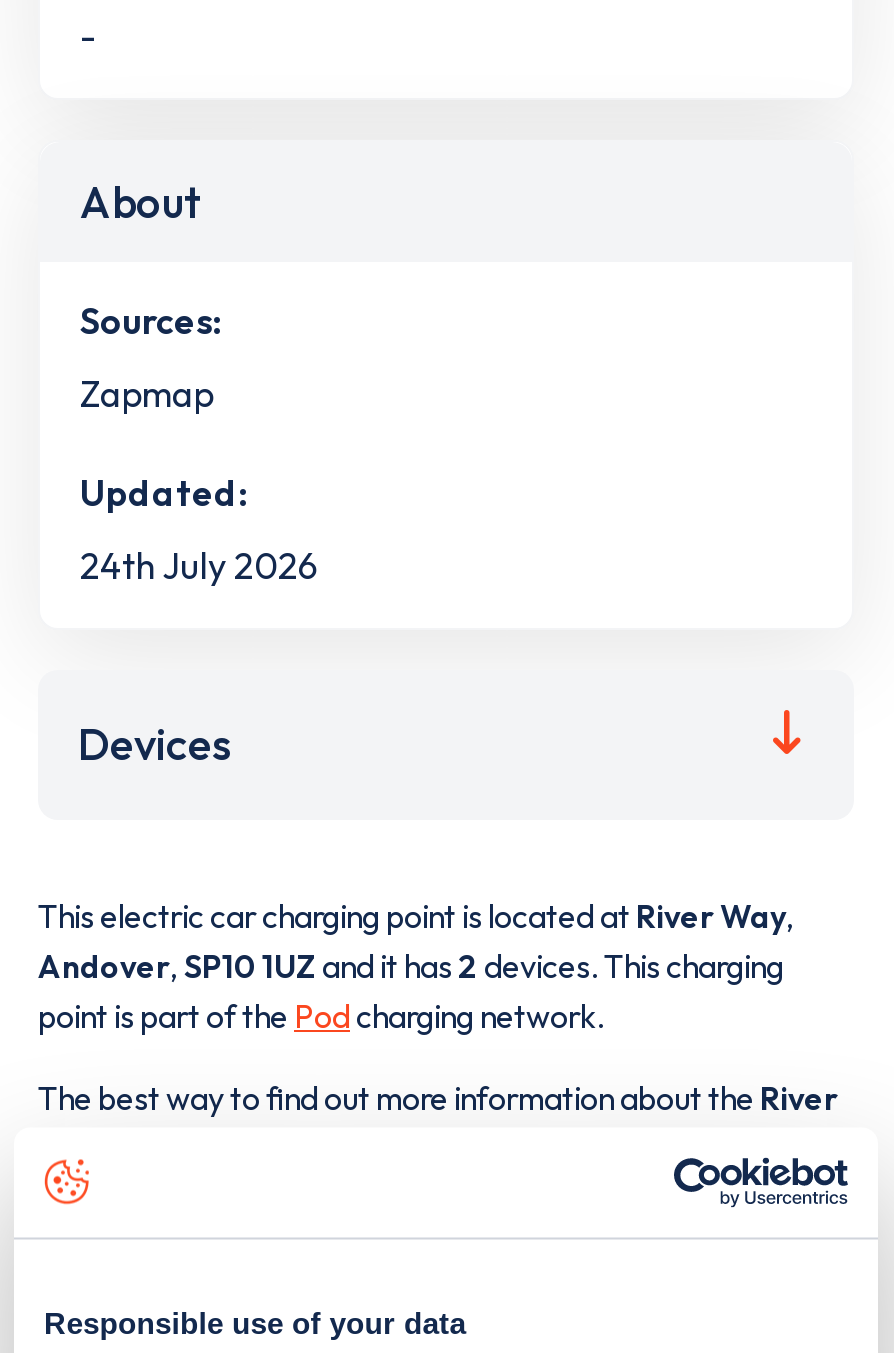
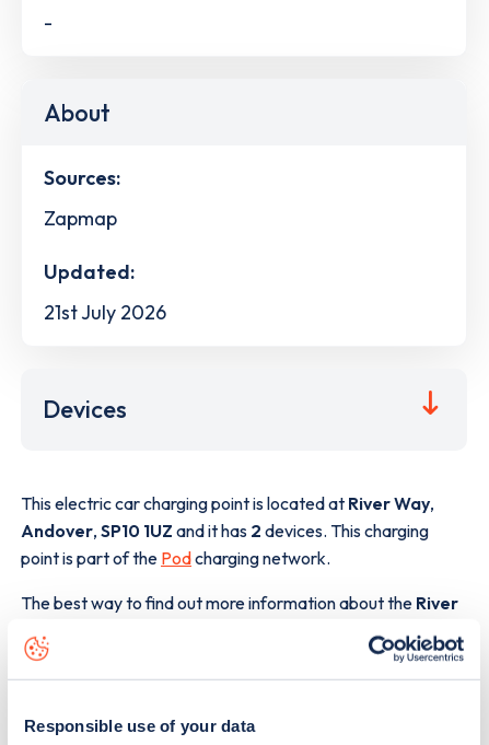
- 24th July 2026
+ 21st July 2026
